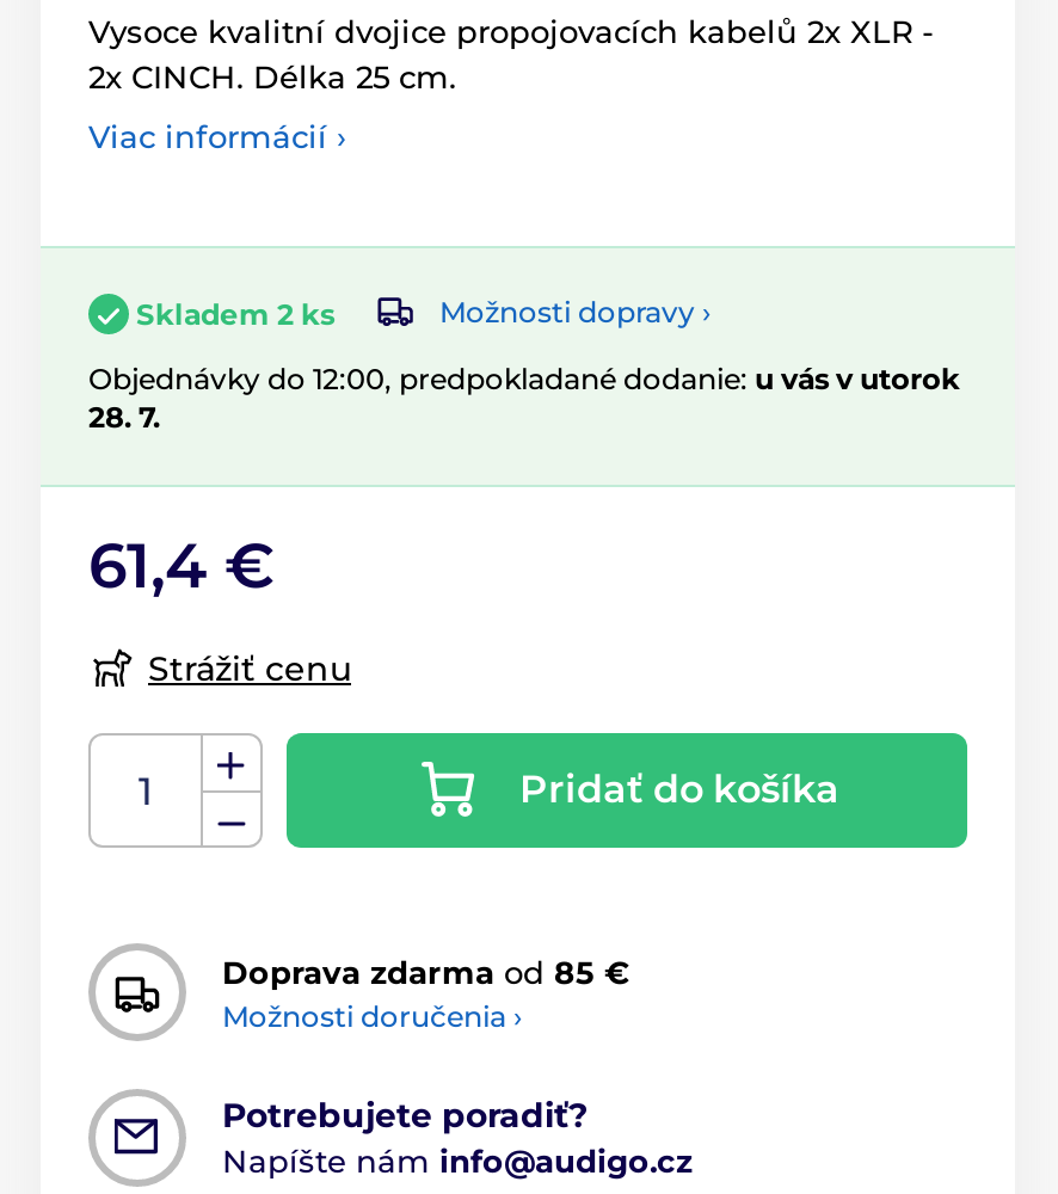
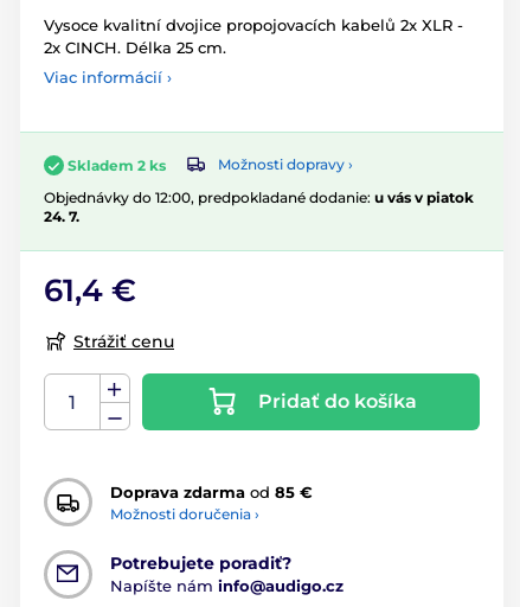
- Objednávky do 12:00, predpokladané dodanie: u vás v utorok
+ Objednávky do 12:00, predpokladané dodanie: u vás v piatok

- 28. 7.
+ 24. 7.
